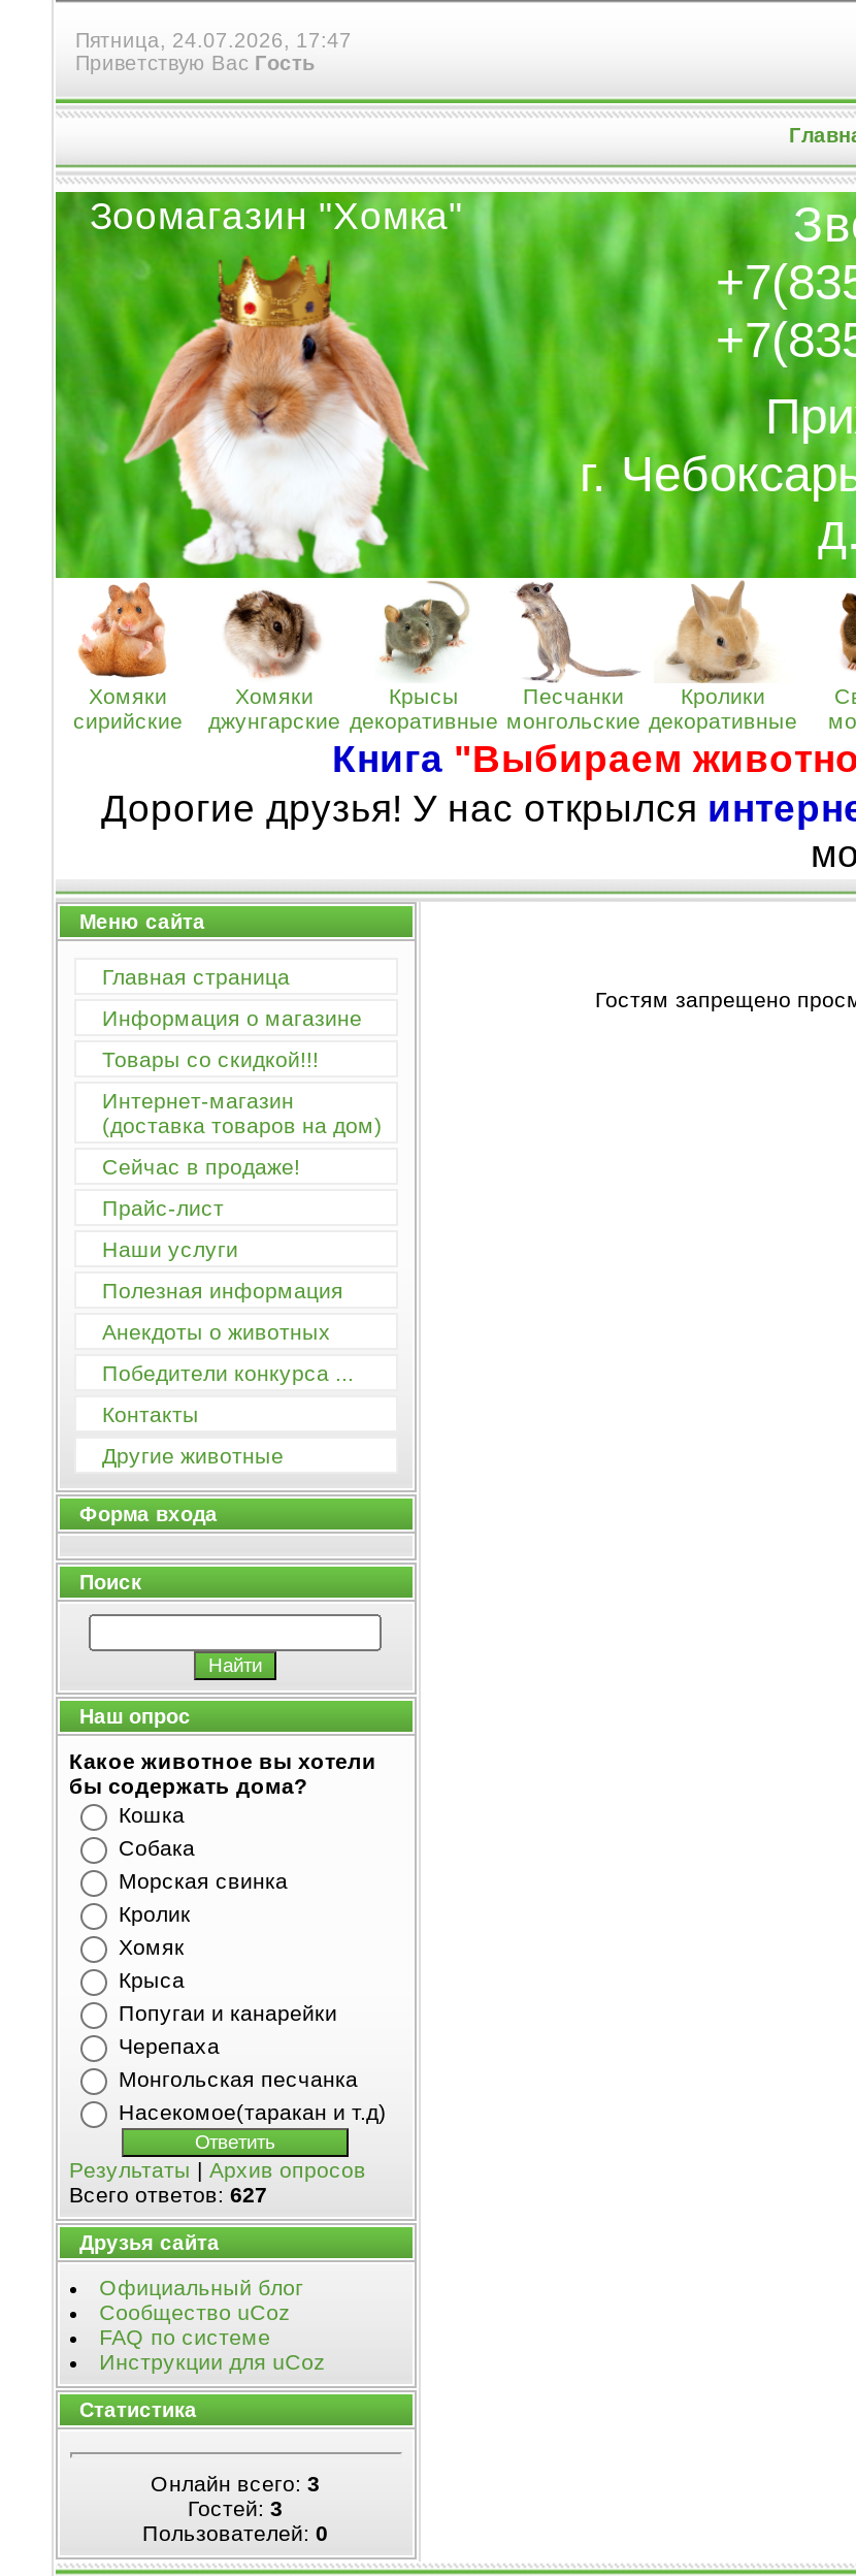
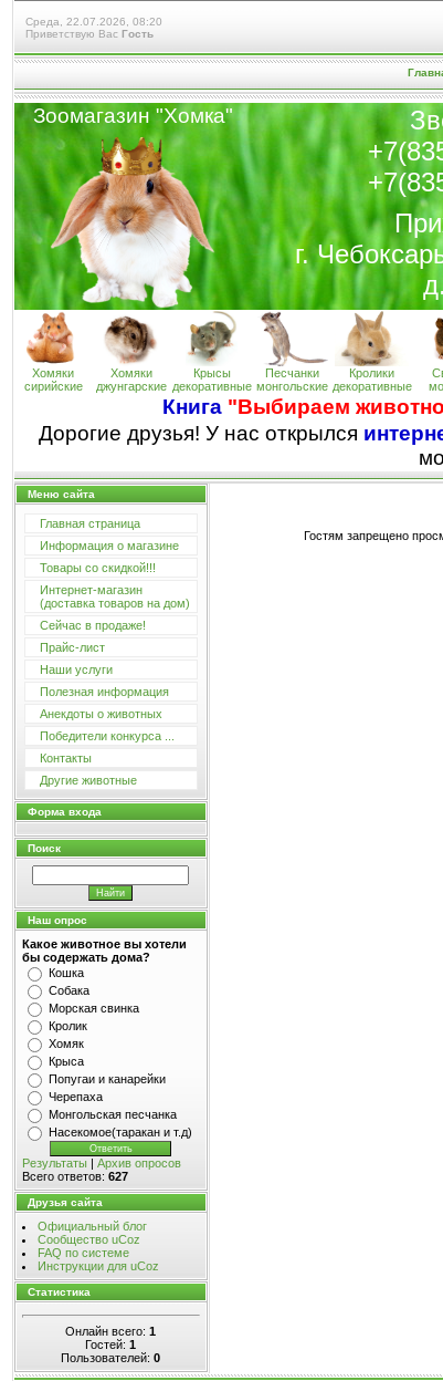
- Пятница, 24.07.2026, 17:47
+ Среда, 22.07.2026, 08:20

- Онлайн всего: 3
+ Онлайн всего: 1

- Гостей: 3
+ Гостей: 1
